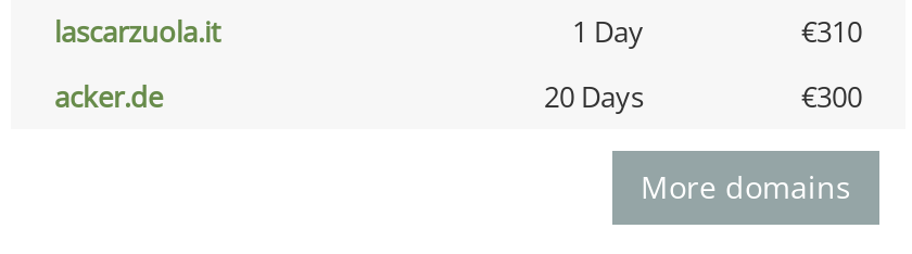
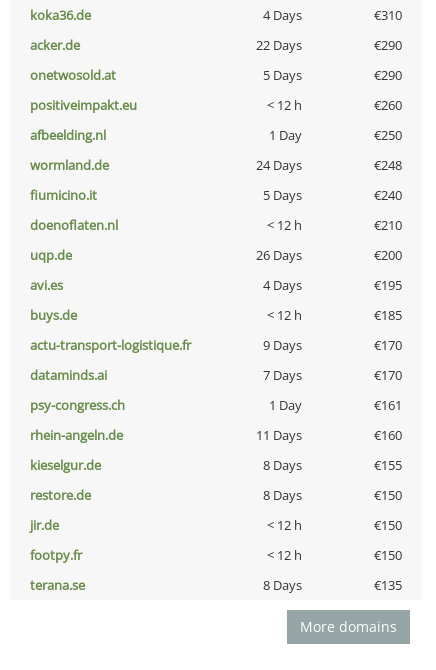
- lascarzuola.it
- 1 Day
+ koka36.de
+ 4 Days

- 20 Days
- €300
+ 22 Days
+ €290
+ onetwosold.at
+ 5 Days
+ €290
+ positiveimpakt.eu
+ < 12 h
+ €260
+ afbeelding.nl
+ 1 Day
+ €250
+ wormland.de
+ 24 Days
+ €248
+ fiumicino.it
+ 5 Days
+ €240
+ doenoflaten.nl
+ < 12 h
+ €210
+ uqp.de
+ 26 Days
+ €200
+ avi.es
+ 4 Days
+ €195
+ buys.de
+ < 12 h
+ €185
+ actu-transport-logistique.fr
+ 9 Days
+ €170
+ dataminds.ai
+ 7 Days
+ €170
+ psy-congress.ch
+ 1 Day
+ €161
+ rhein-angeln.de
+ 11 Days
+ €160
+ kieselgur.de
+ 8 Days
+ €155
+ restore.de
+ 8 Days
+ €150
+ jir.de
+ < 12 h
+ €150
+ footpy.fr
+ < 12 h
+ €150
+ terana.se
+ 8 Days
+ €135
